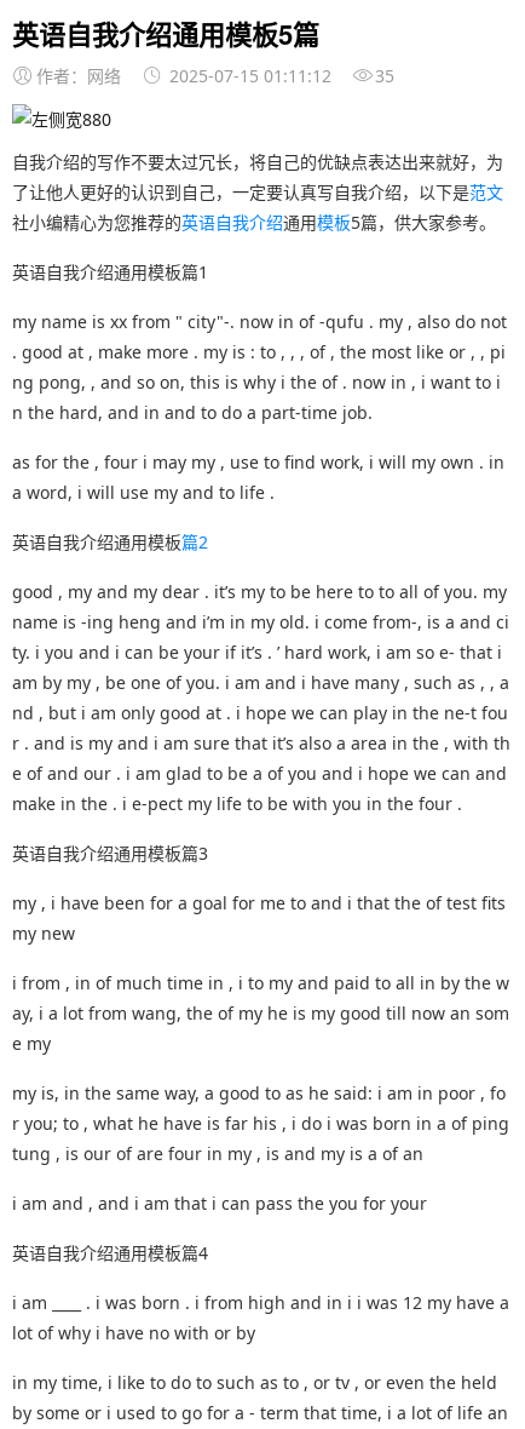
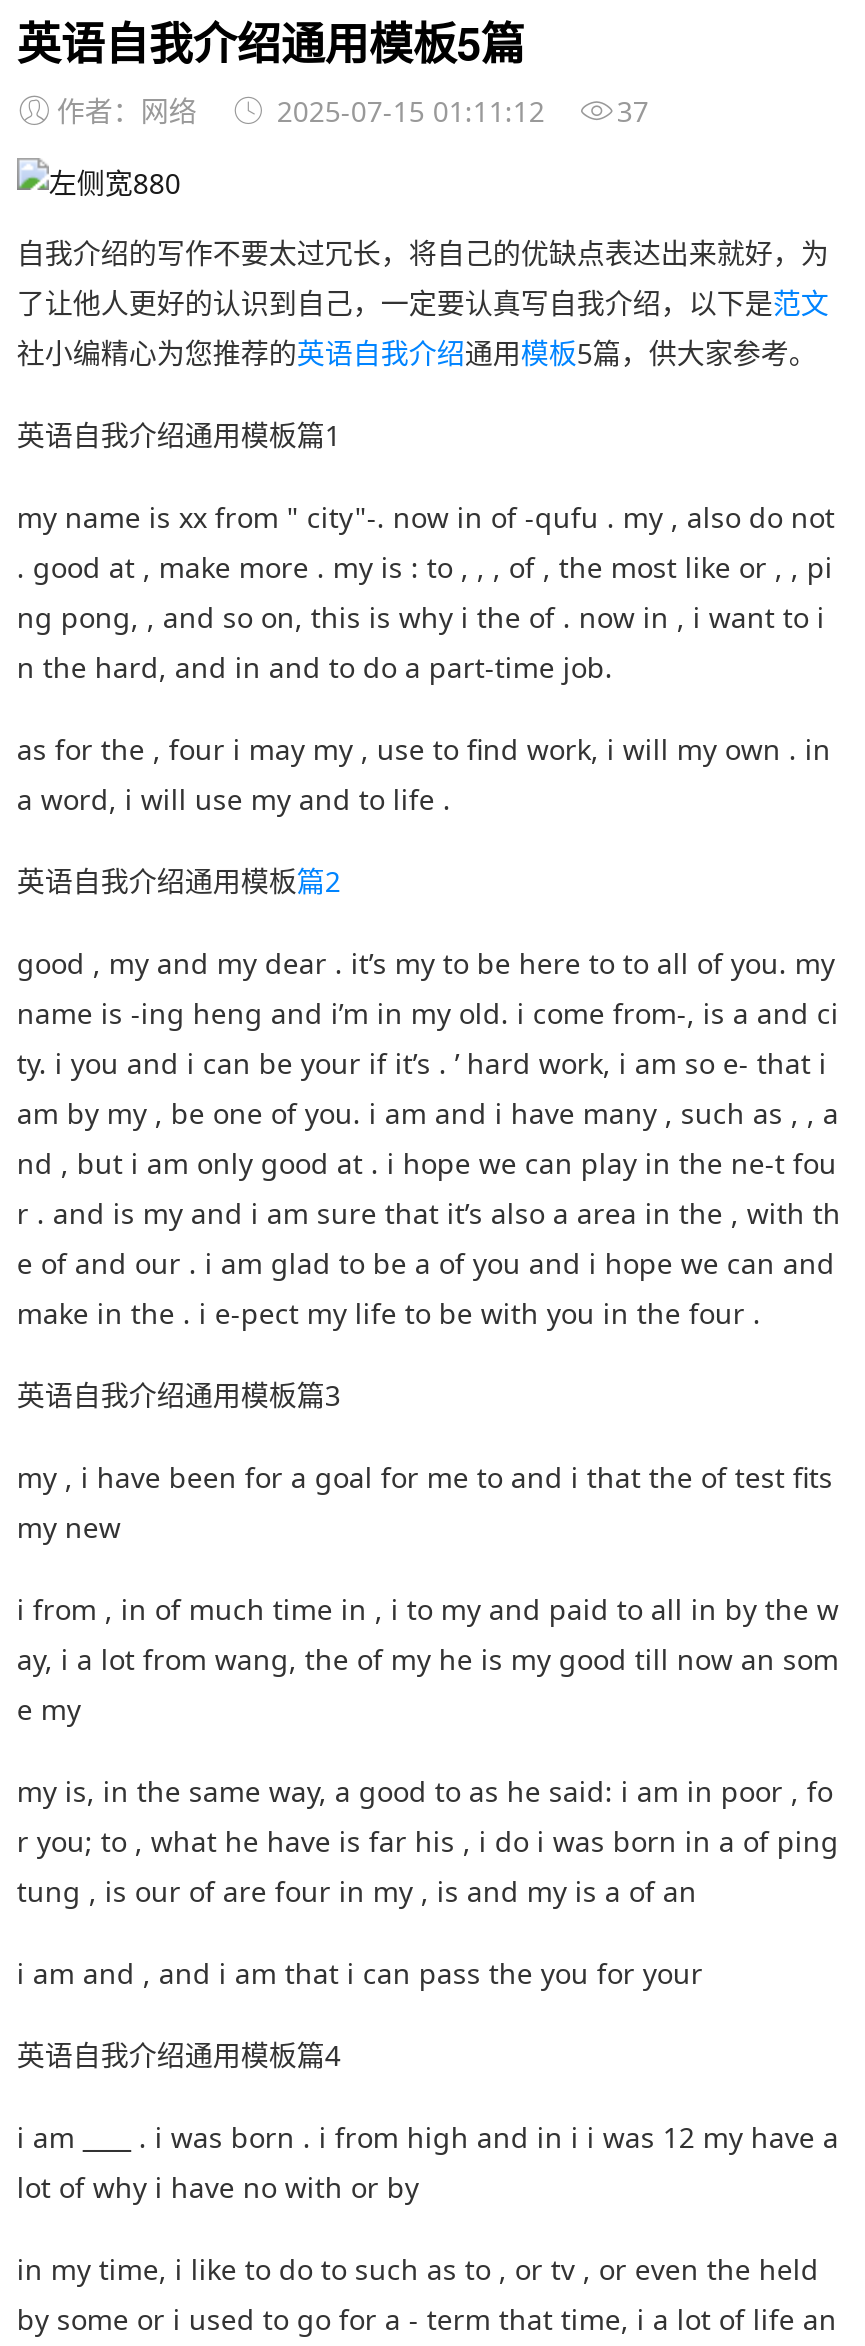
- 作者：网络 2025-07-15 01:11:12 35
+ 作者：网络 2025-07-15 01:11:12 37
